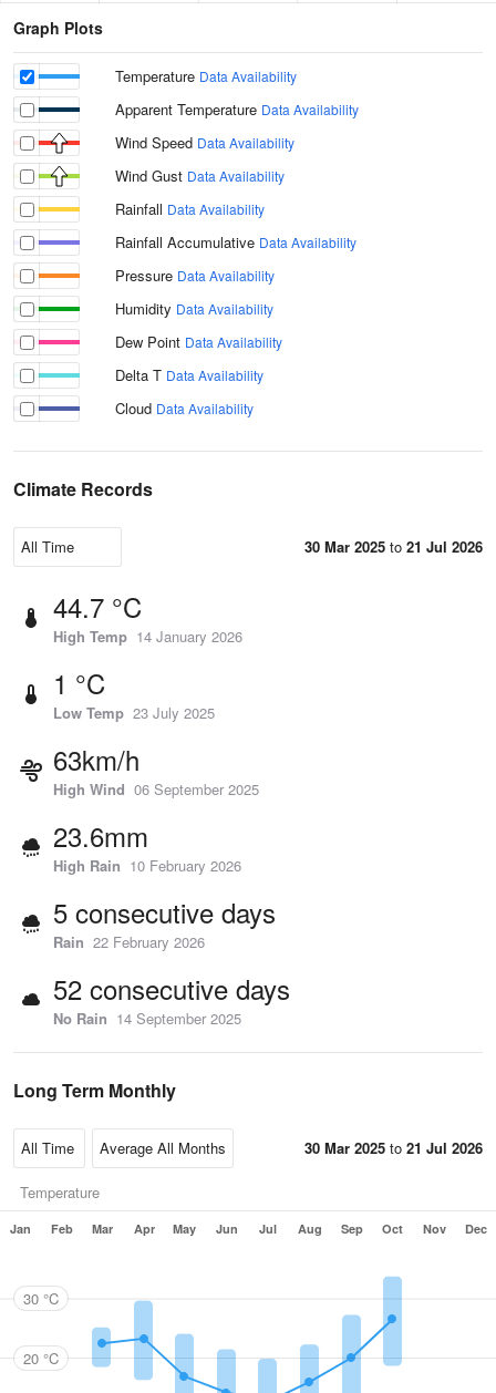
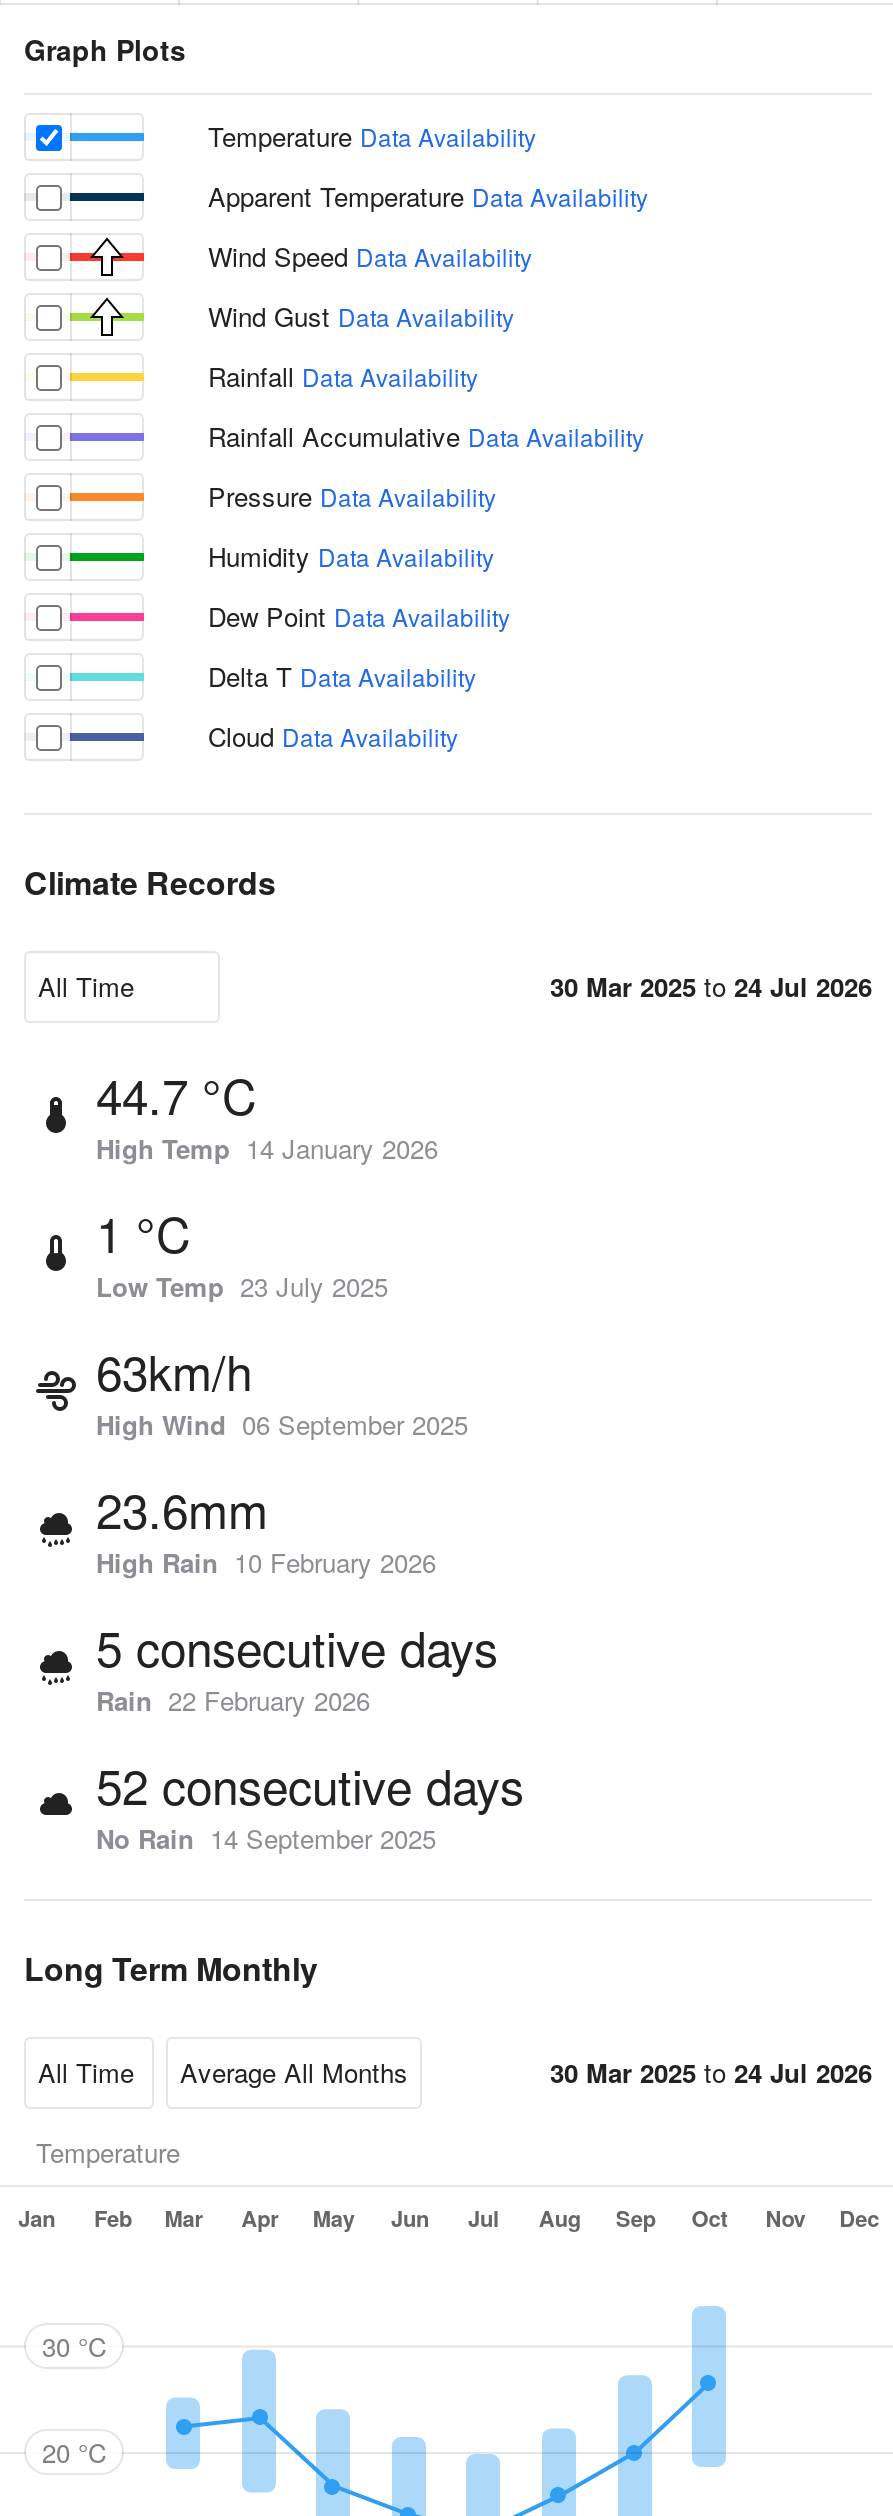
- 30 Mar 2025 to 21 Jul 2026
+ 30 Mar 2025 to 24 Jul 2026

- 30 Mar 2025 to 21 Jul 2026
+ 30 Mar 2025 to 24 Jul 2026
